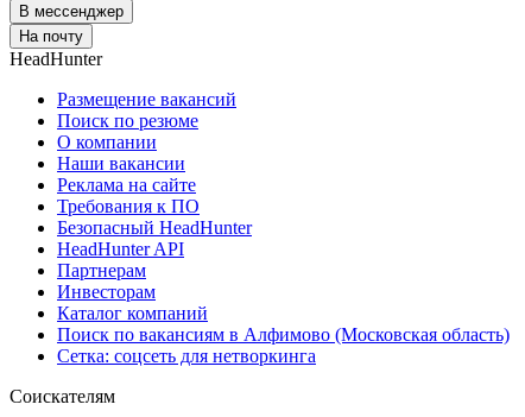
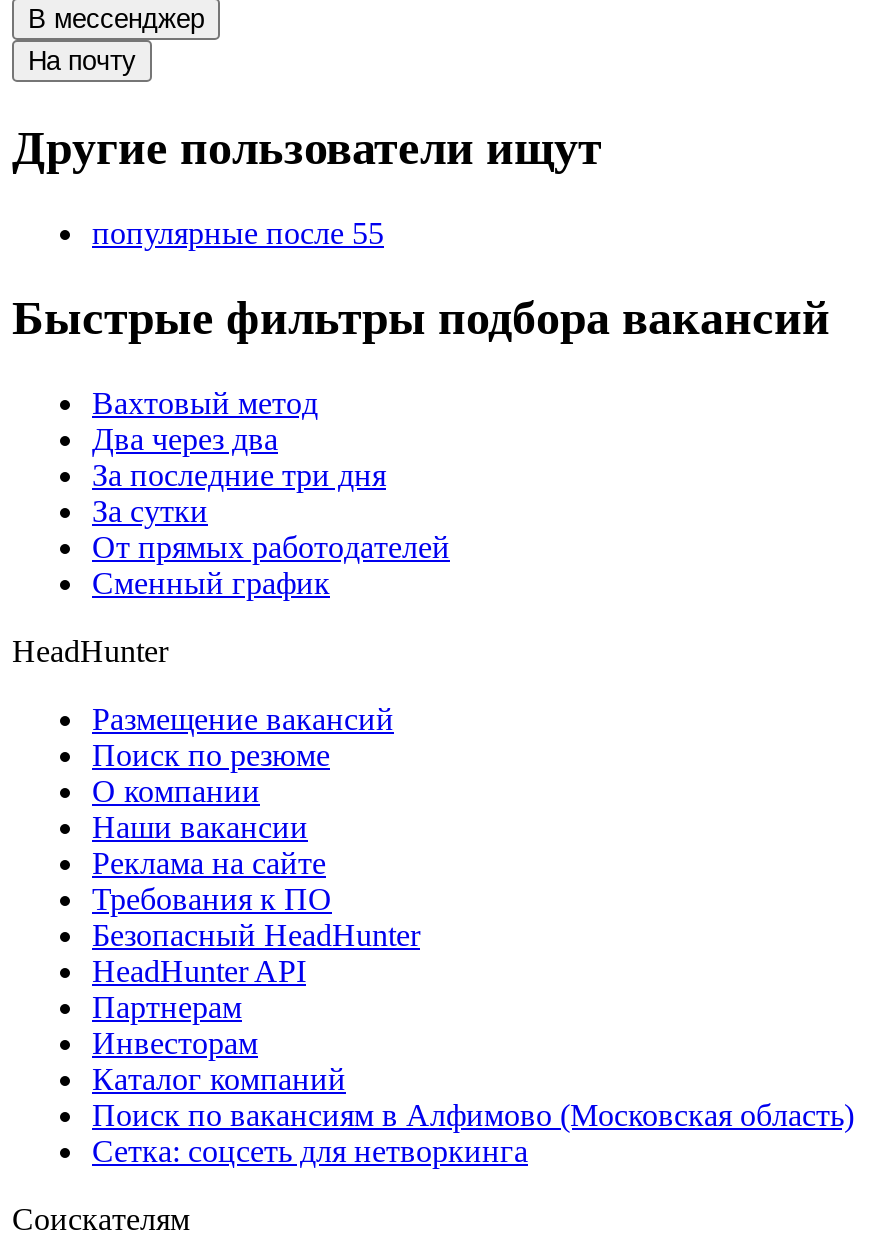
+ Другие пользователи ищут
+ популярные после 55
+ Быстрые фильтры подбора вакансий
+ Вахтовый метод
+ Два через два
+ За последние три дня
+ За сутки
+ От прямых работодателей
+ Сменный график
